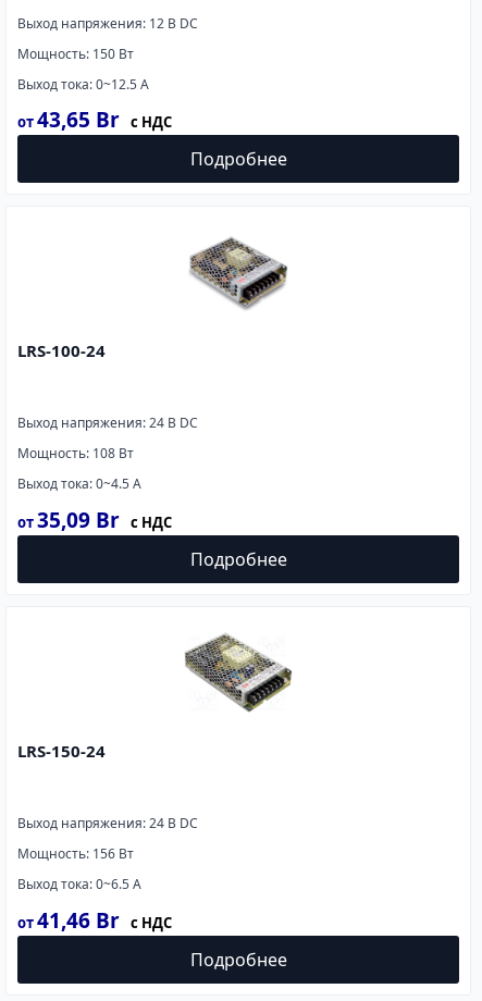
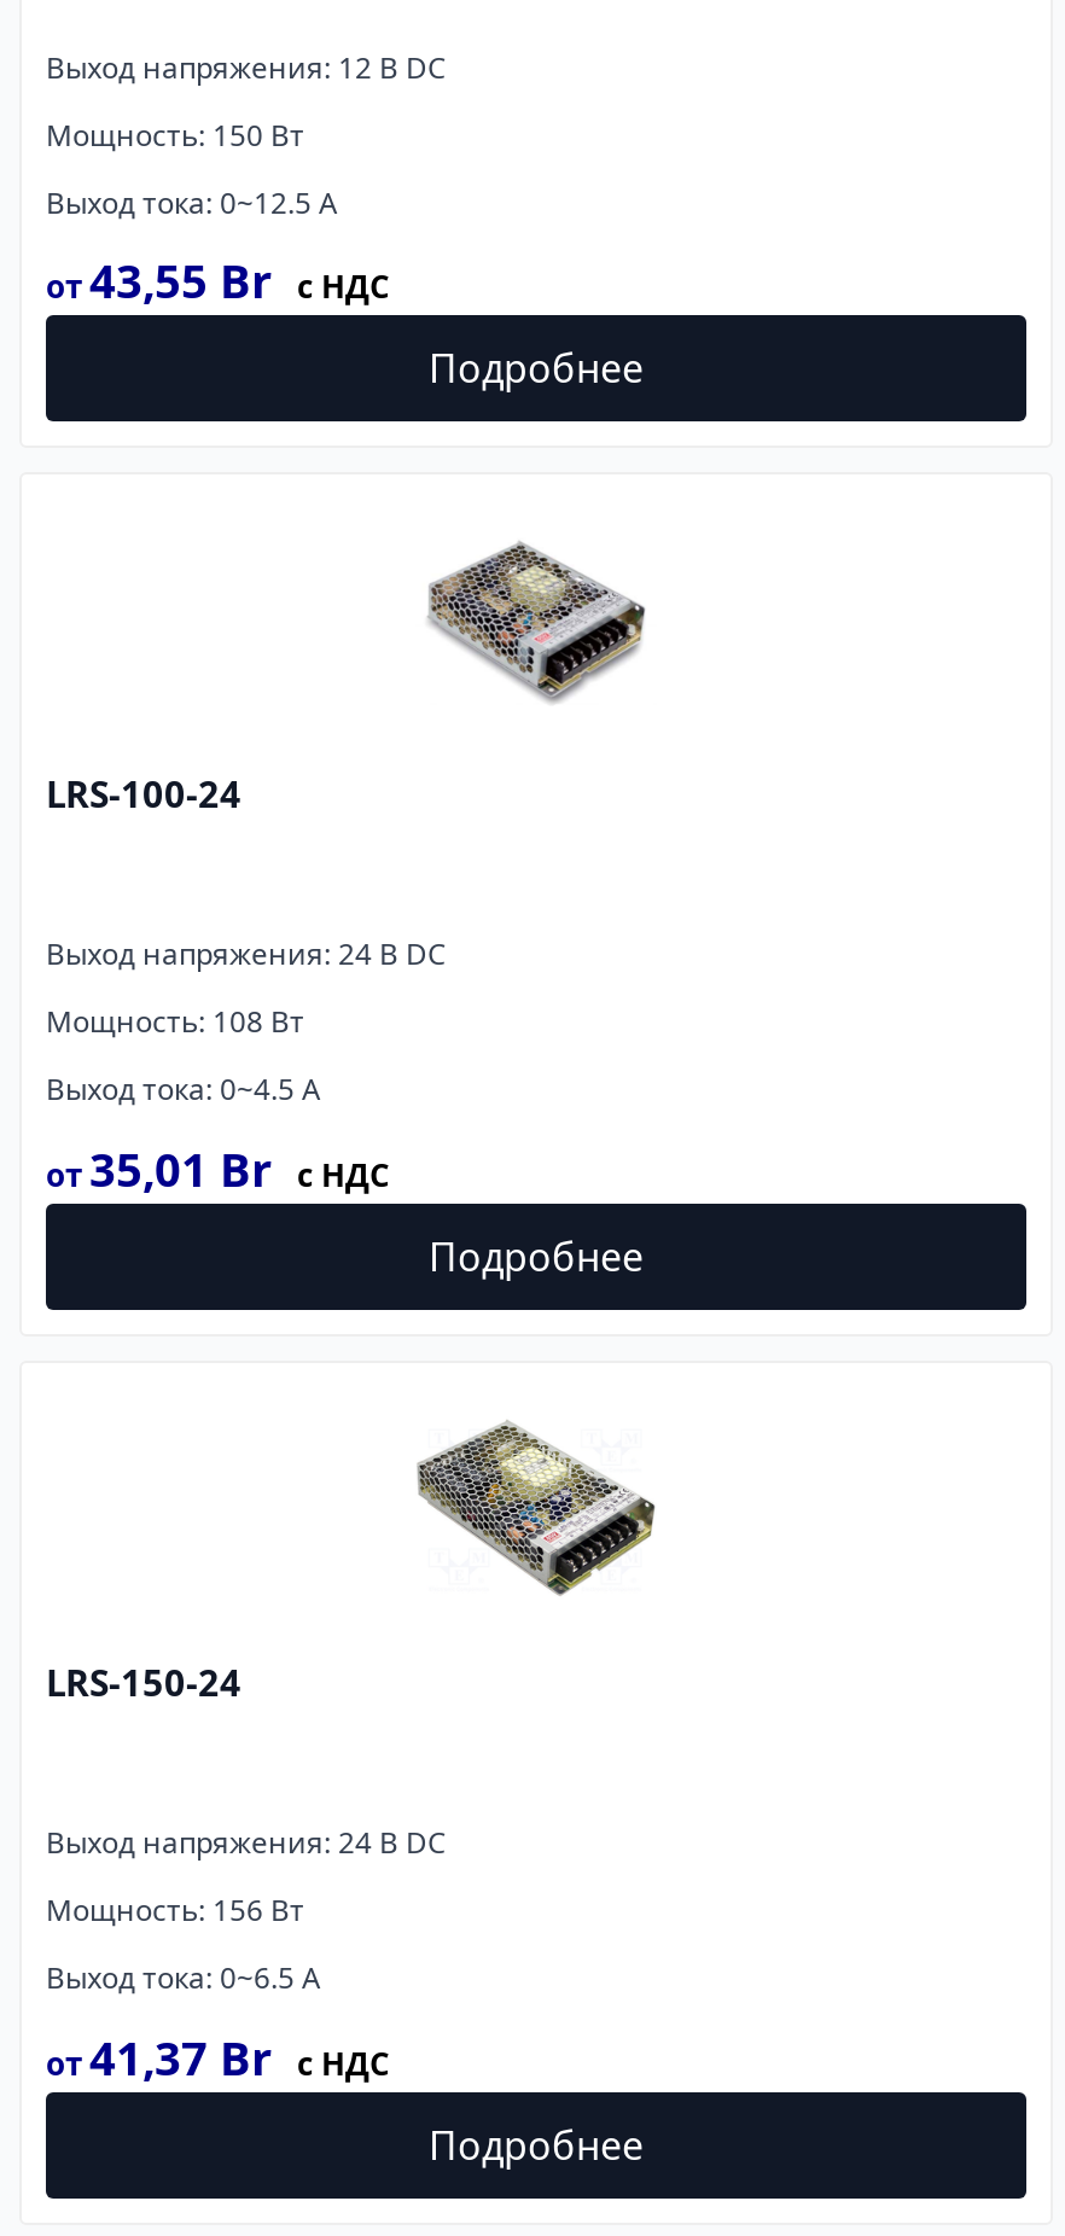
- 43,65 Br
+ 43,55 Br

- 35,09 Br
+ 35,01 Br

- 41,46 Br
+ 41,37 Br
